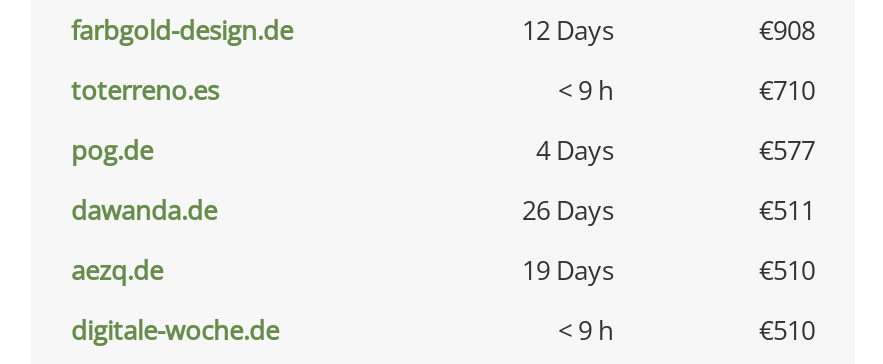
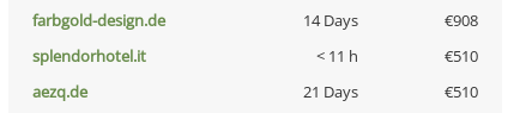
- 12 Days
+ 14 Days

- toterreno.es
- < 9 h
- €710
- pog.de
- 4 Days
- €577
- dawanda.de
- 26 Days
- €511
- aezq.de
- 19 Days
+ splendorhotel.it
+ < 11 h

- digitale-woche.de
- < 9 h
+ aezq.de
+ 21 Days
